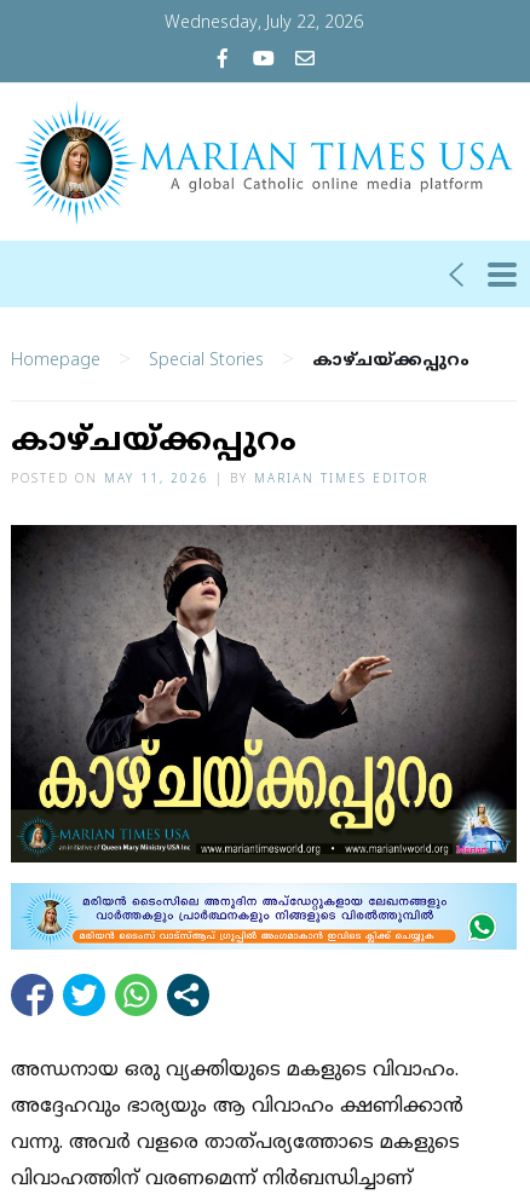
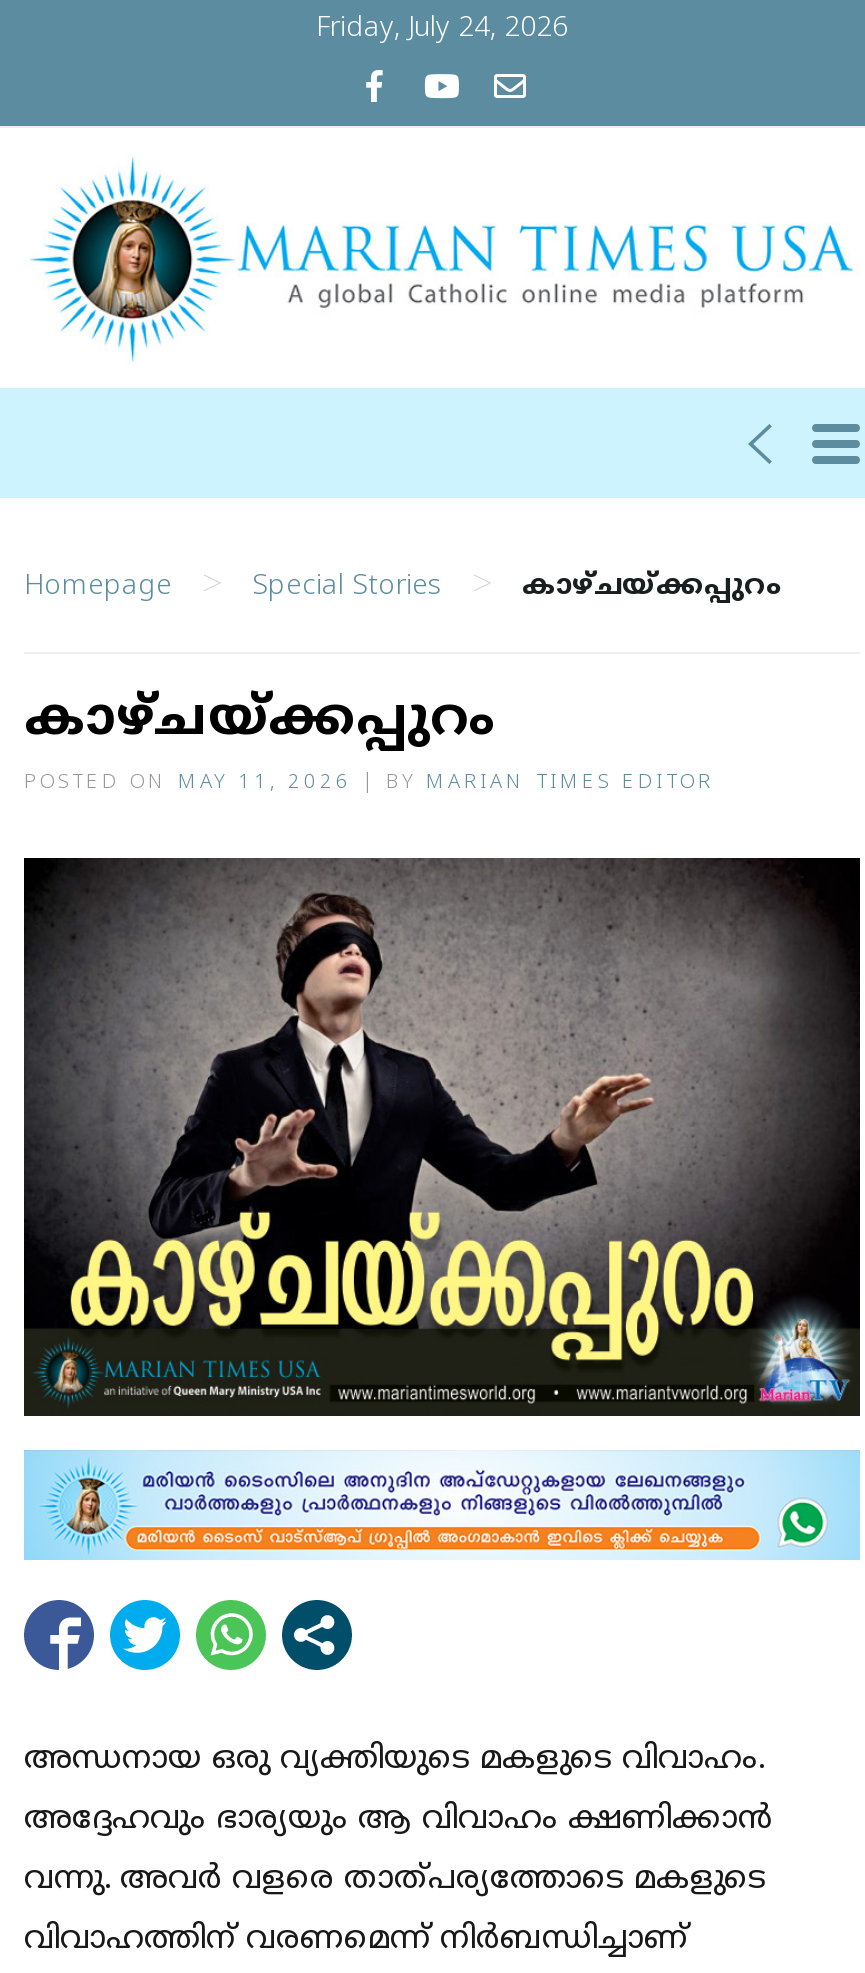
- Wednesday, July 22, 2026
+ Friday, July 24, 2026
